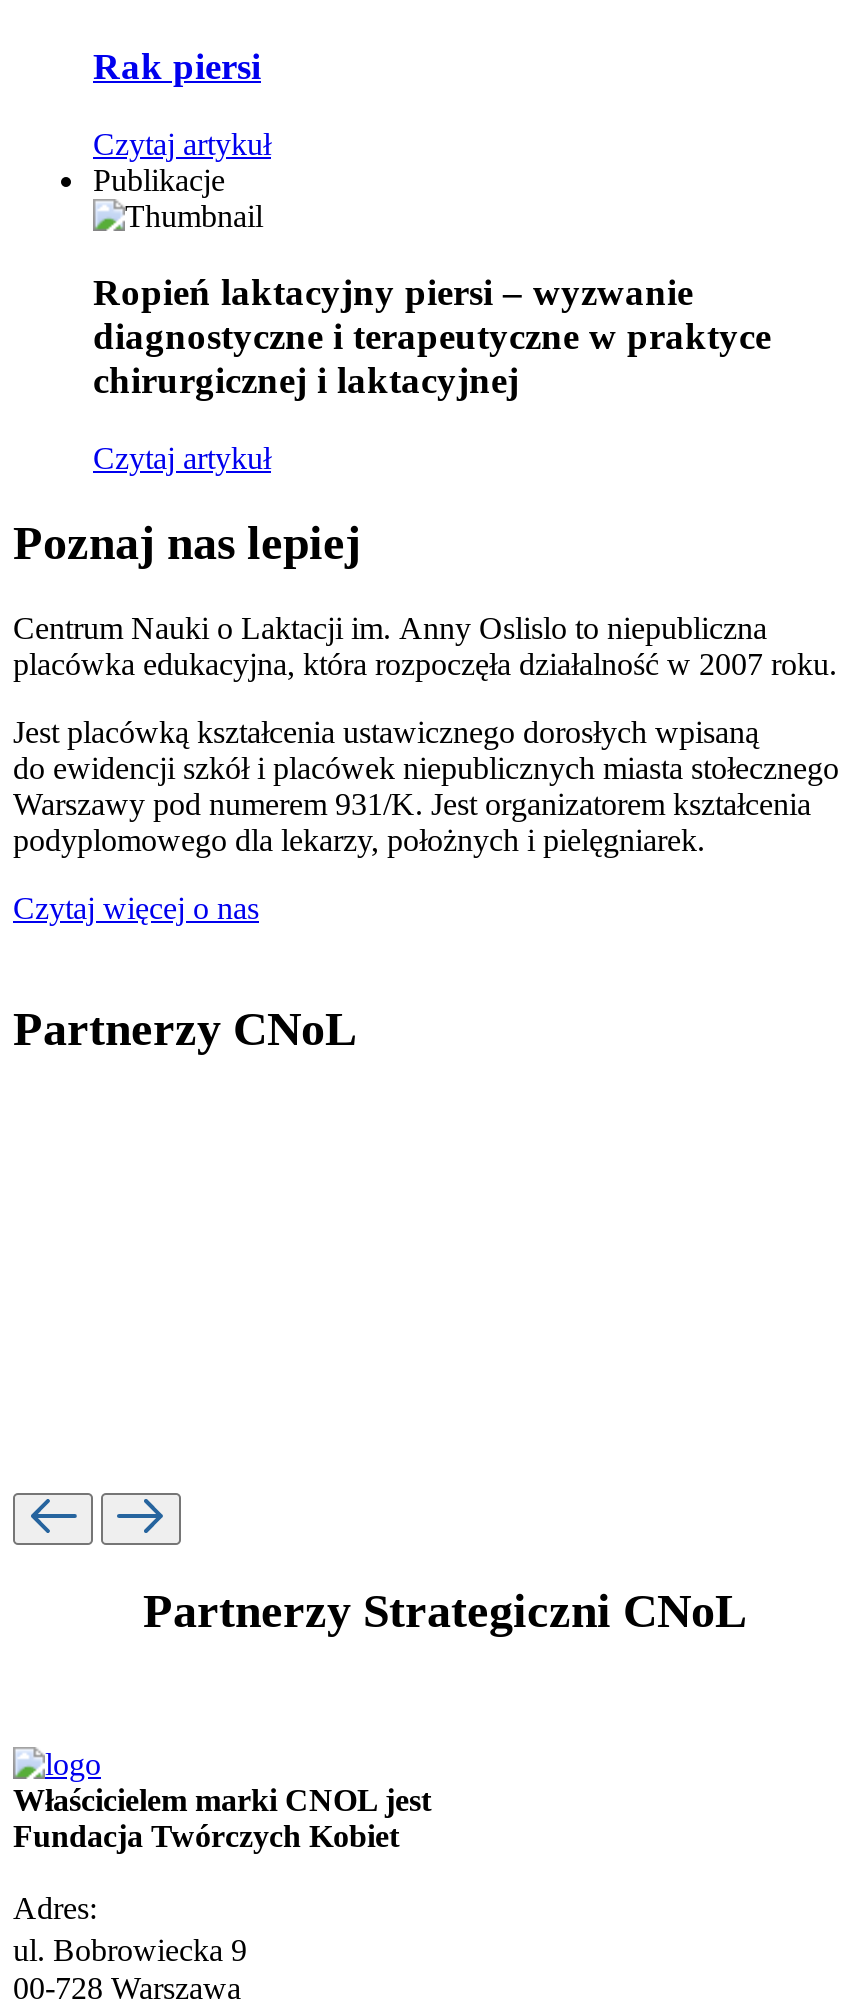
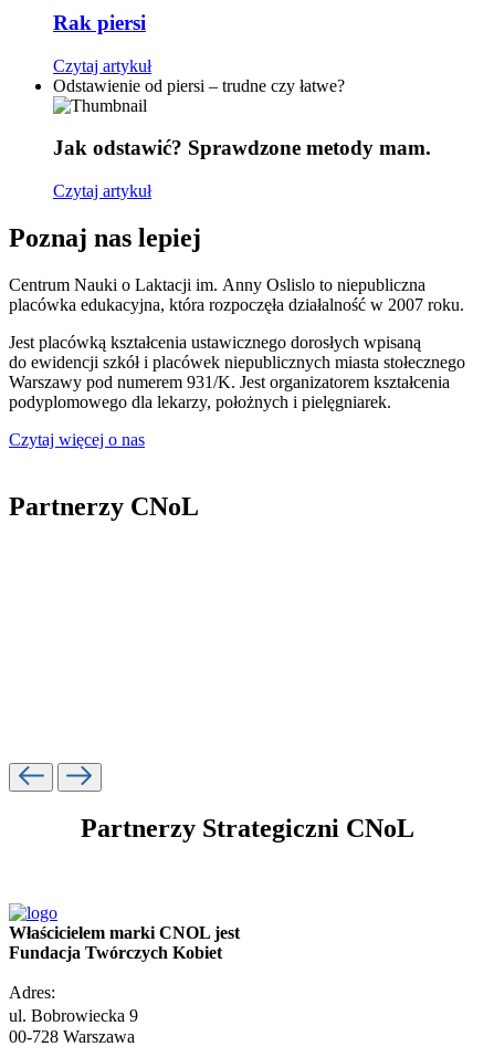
- Publikacje
+ Odstawienie od piersi – trudne czy łatwe?

- Ropień laktacyjny piersi – wyzwanie
- diagnostyczne i terapeutyczne w praktyce
- chirurgicznej i laktacyjnej
+ Jak odstawić? Sprawdzone metody mam.
